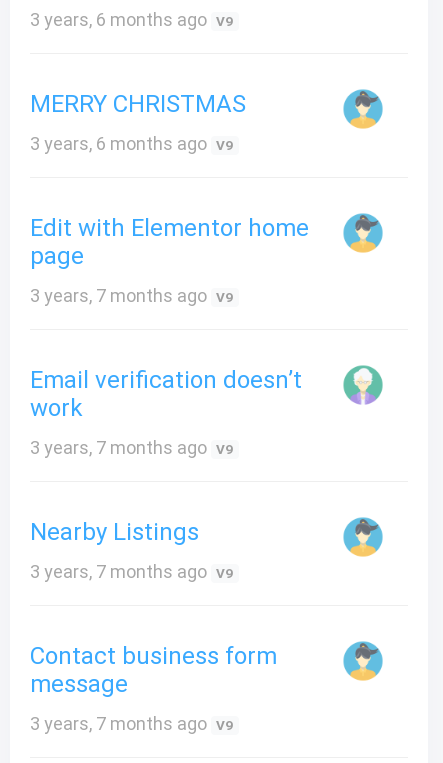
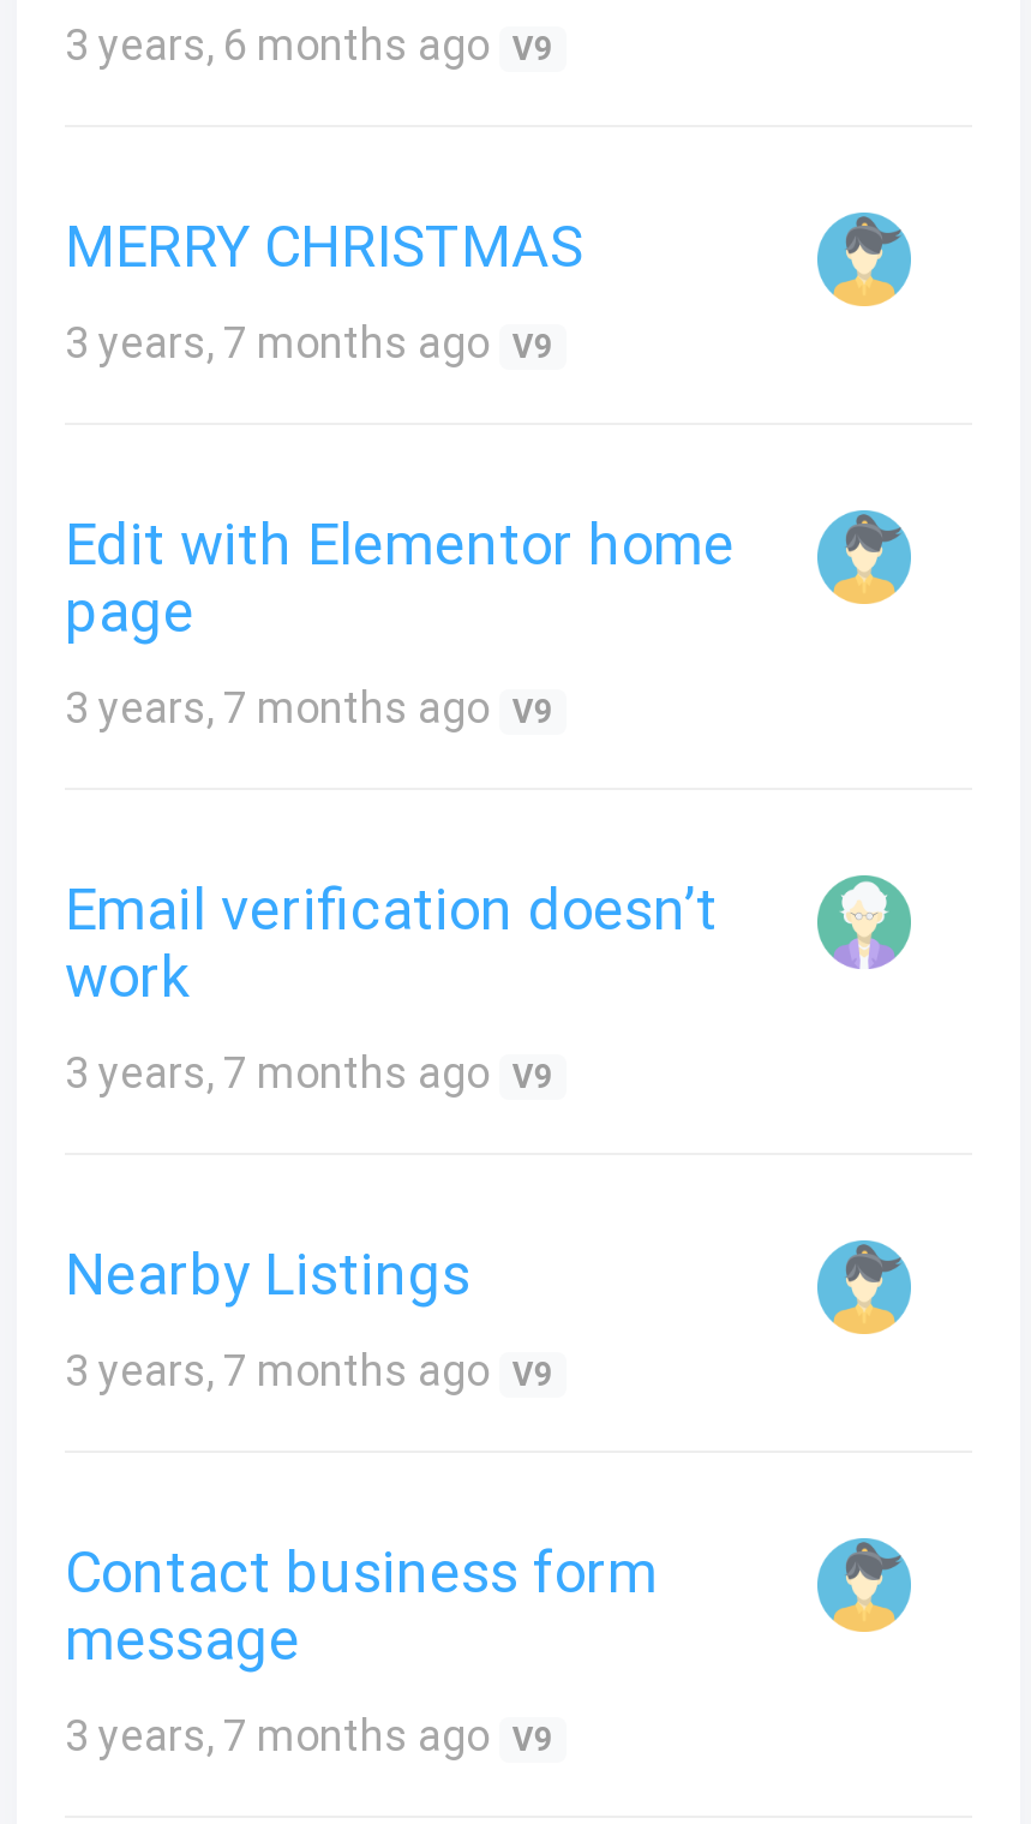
- 3 years, 6 months ago V9
+ 3 years, 7 months ago V9
